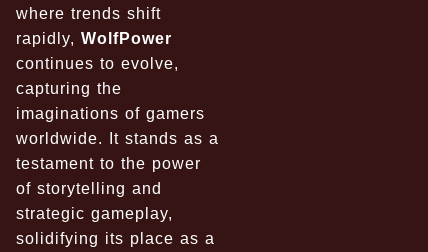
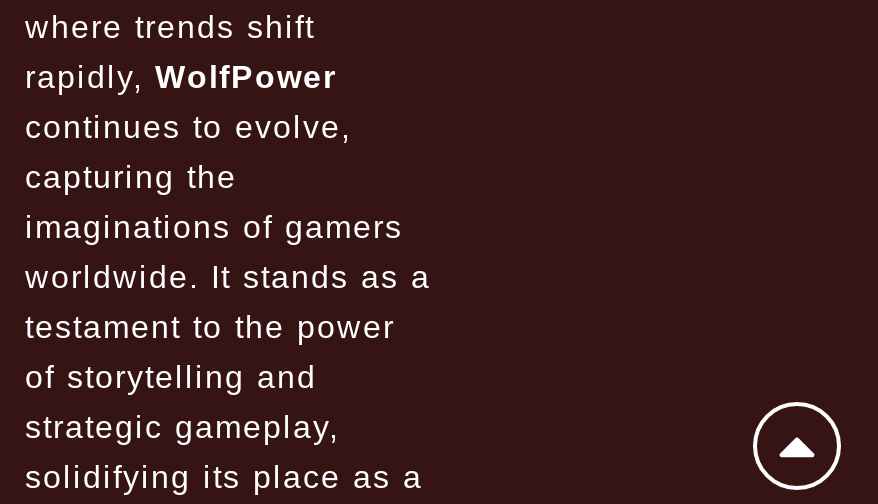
+ [image]
